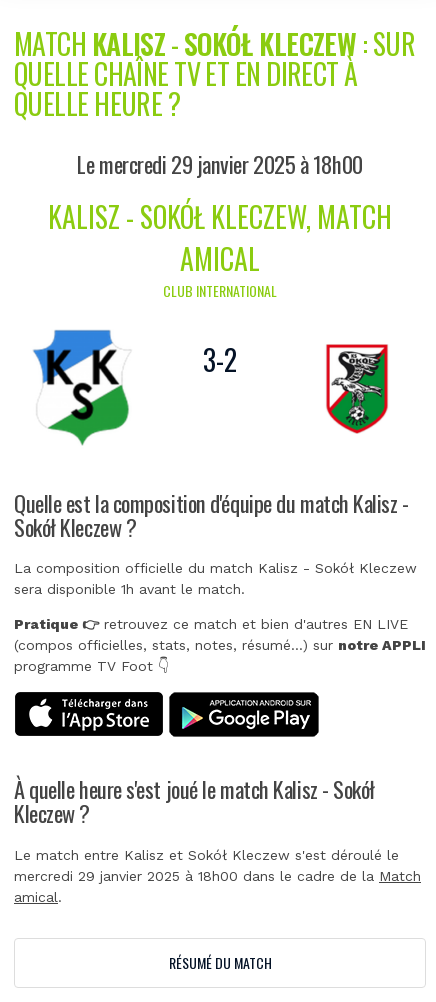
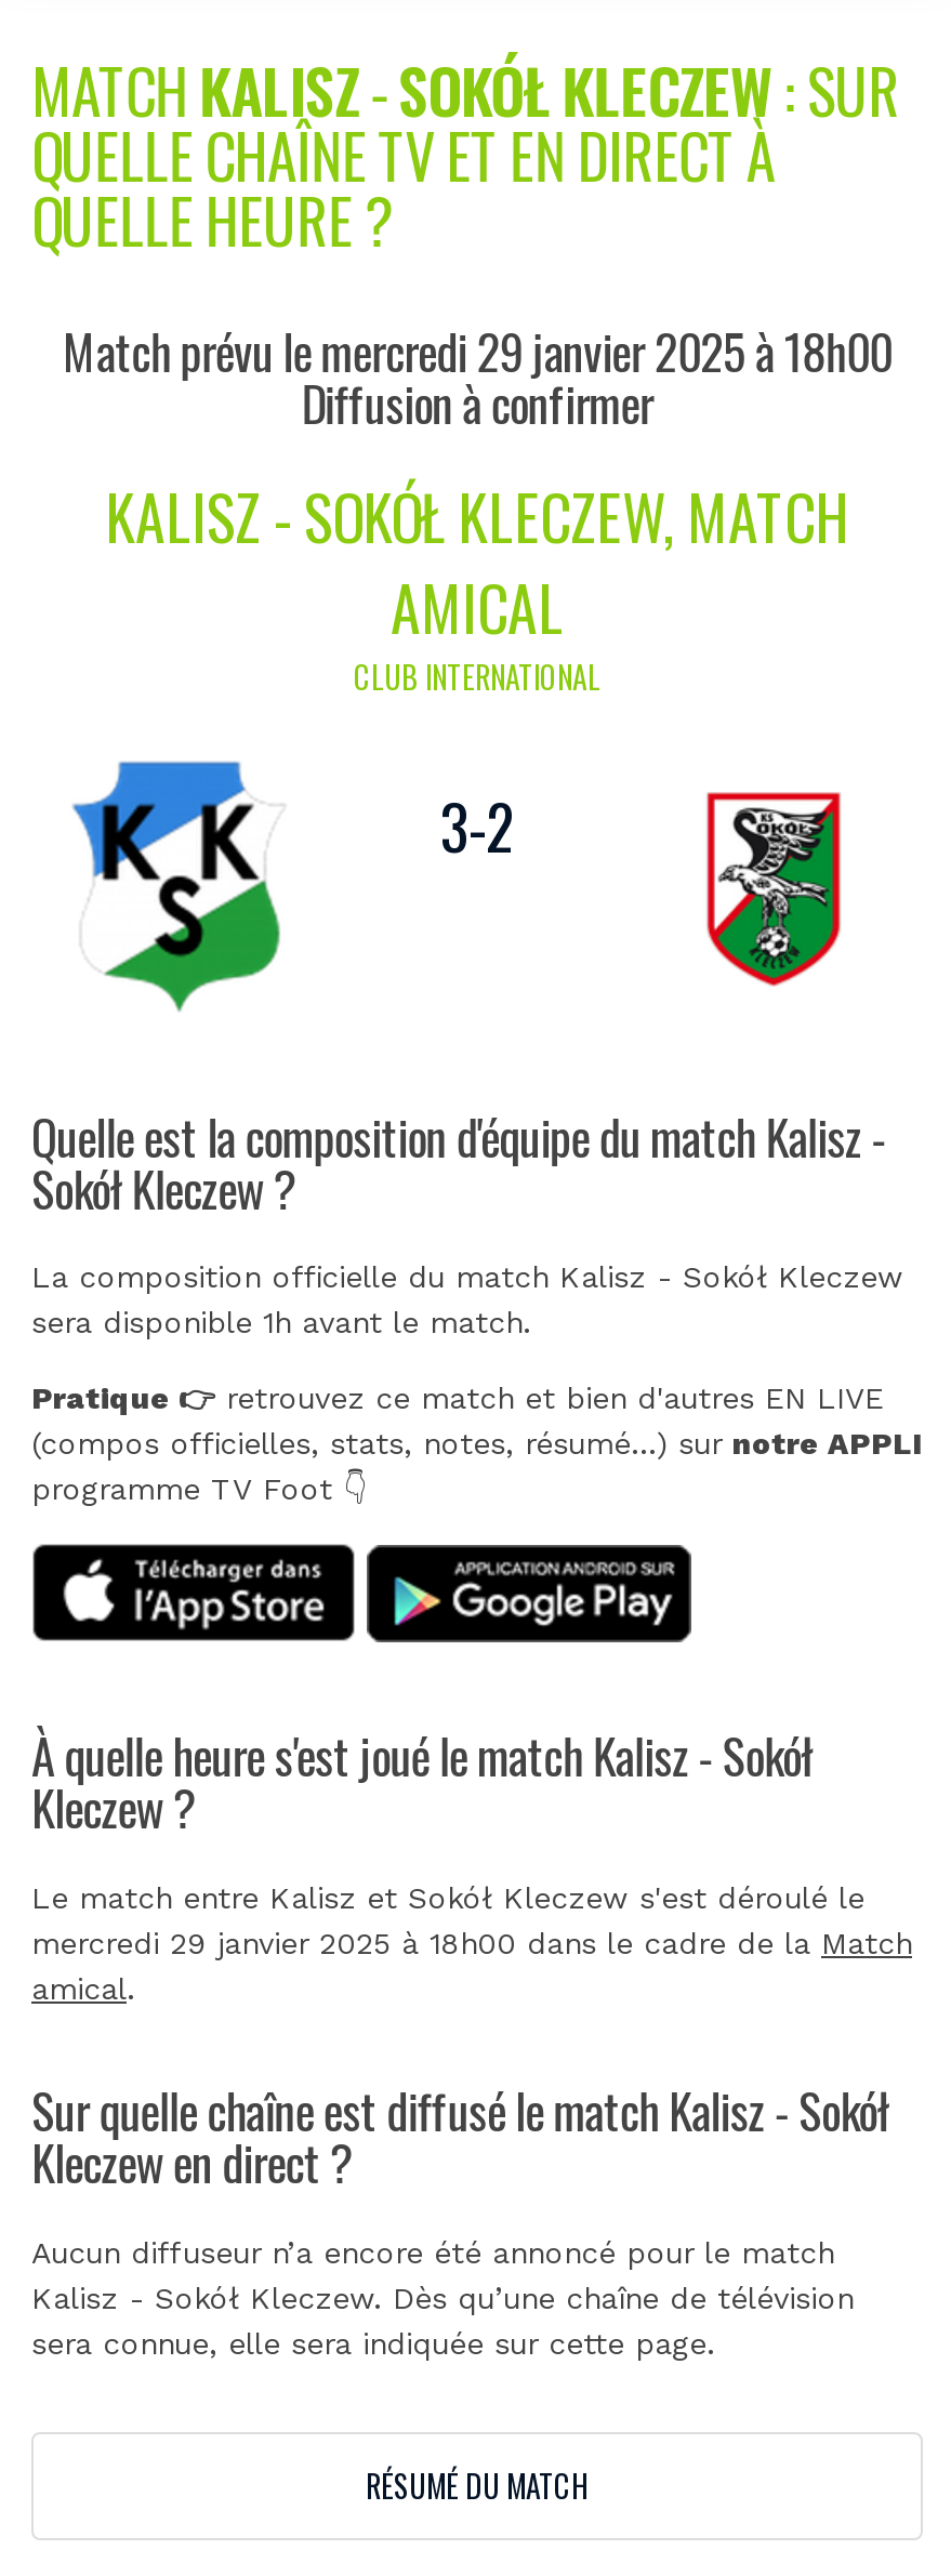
- Le mercredi 29 janvier 2025 à 18h00
+ Match prévu le mercredi 29 janvier 2025 à 18h00
+ Diffusion à confirmer

+ Sur quelle chaîne est diffusé le match Kalisz - Sokół
+ Kleczew en direct ?
+ Aucun diffuseur n’a encore été annoncé pour le match
+ Kalisz - Sokół Kleczew. Dès qu’une chaîne de télévision
+ sera connue, elle sera indiquée sur cette page.
